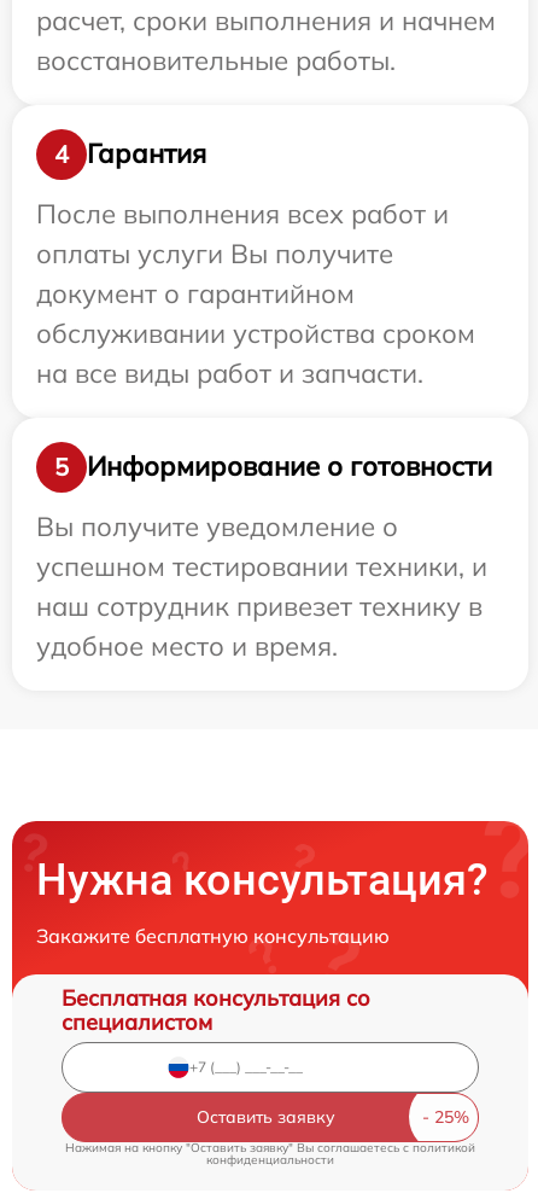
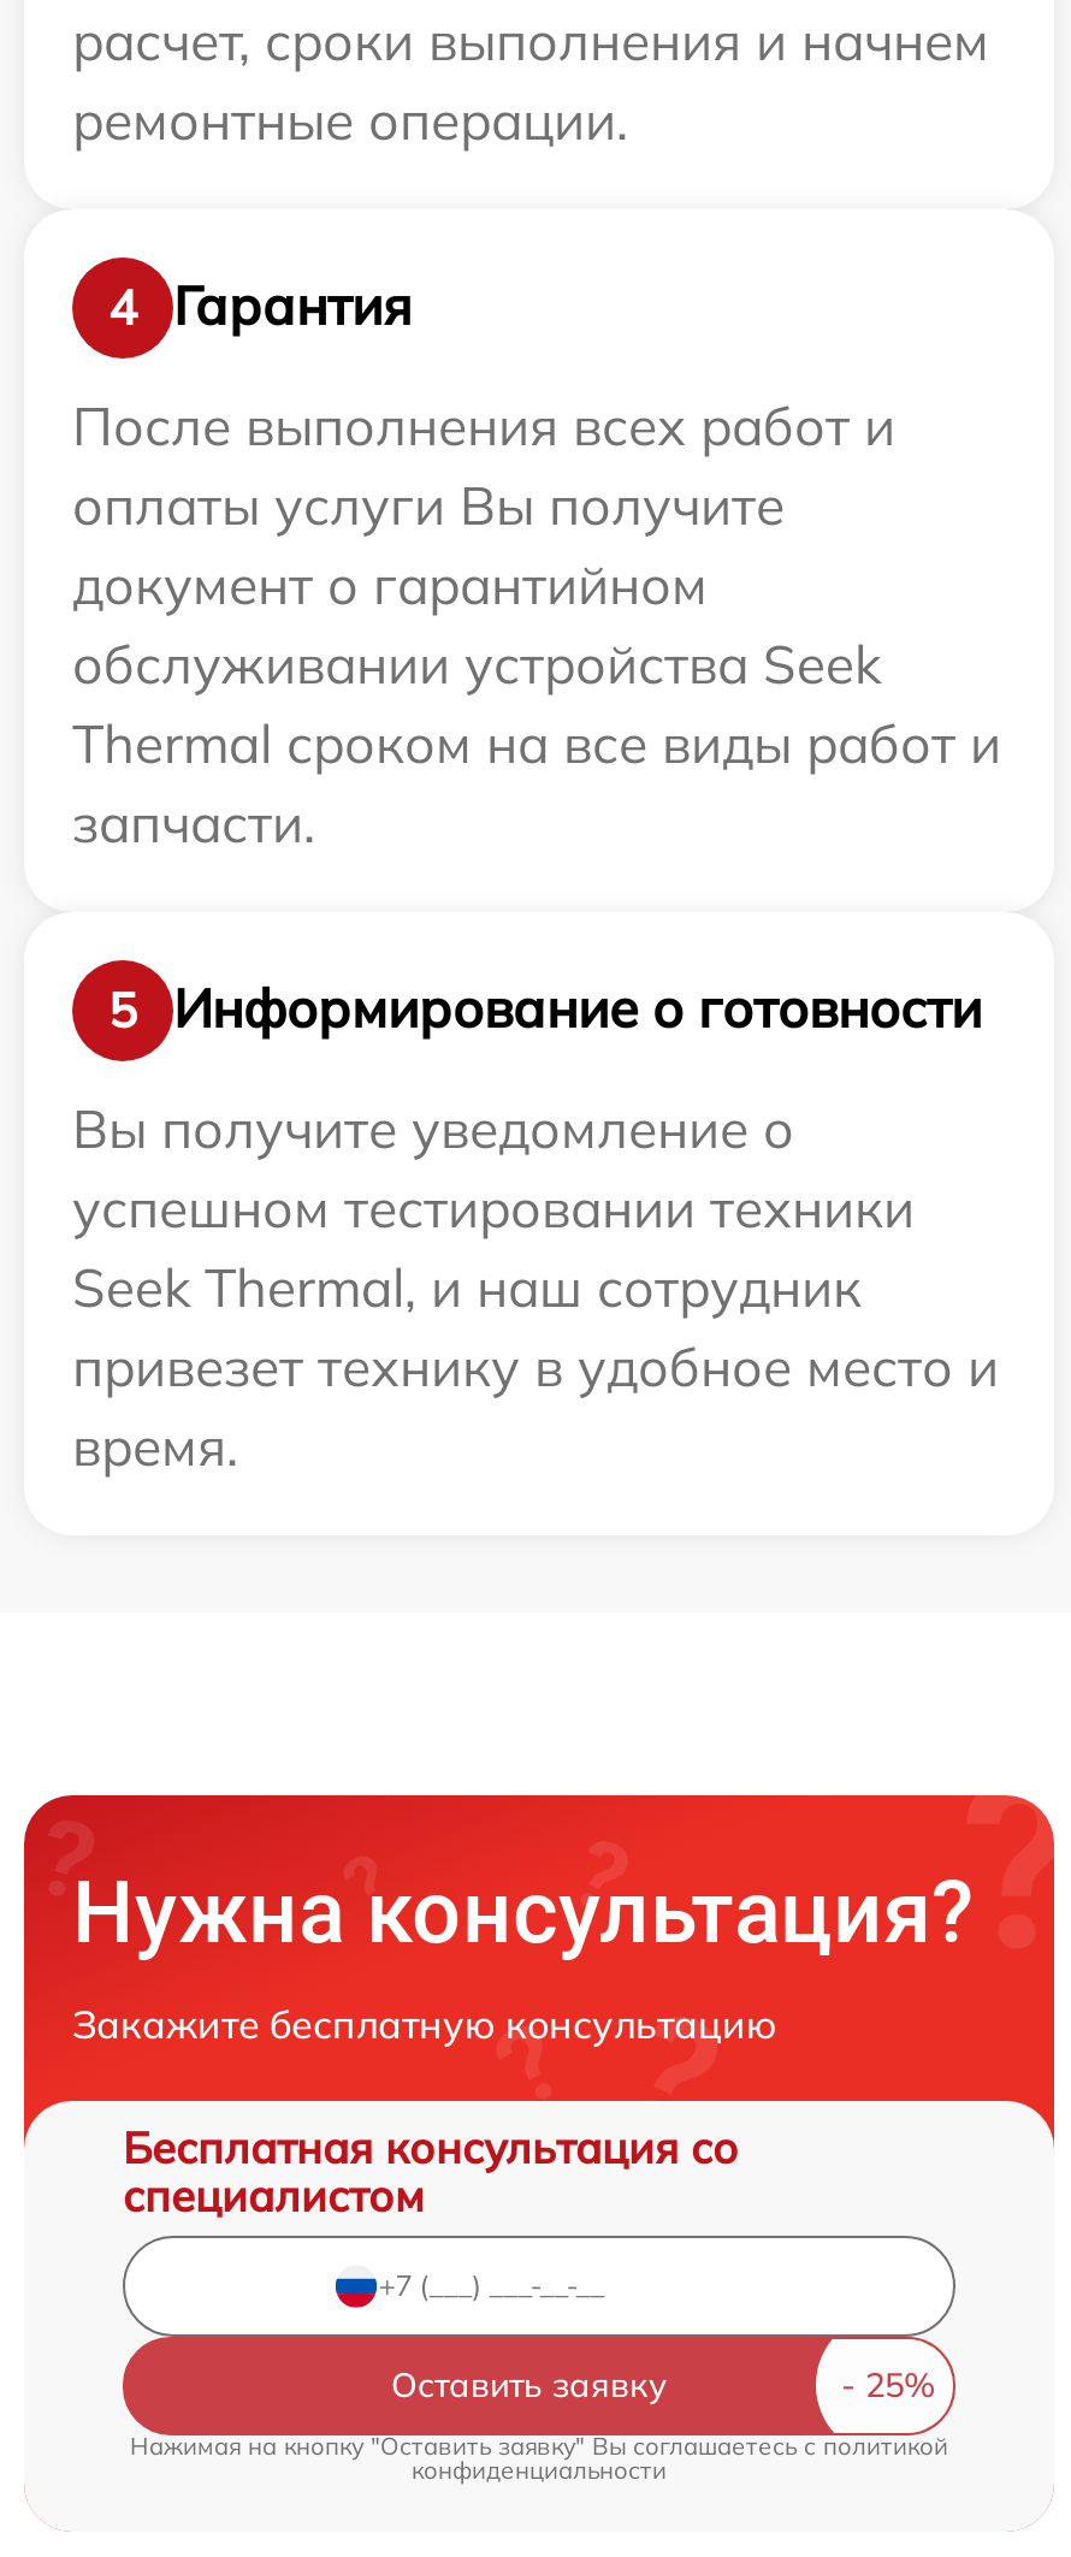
- восстановительные работы.
+ ремонтные операции.

- обслуживании устройства сроком
- на все виды работ и запчасти.
+ обслуживании устройства Seek
+ Thermal сроком на все виды работ и
+ запчасти.

- успешном тестировании техники, и
- наш сотрудник привезет технику в
- удобное место и время.
+ успешном тестировании техники
+ Seek Thermal, и наш сотрудник
+ привезет технику в удобное место и
+ время.
